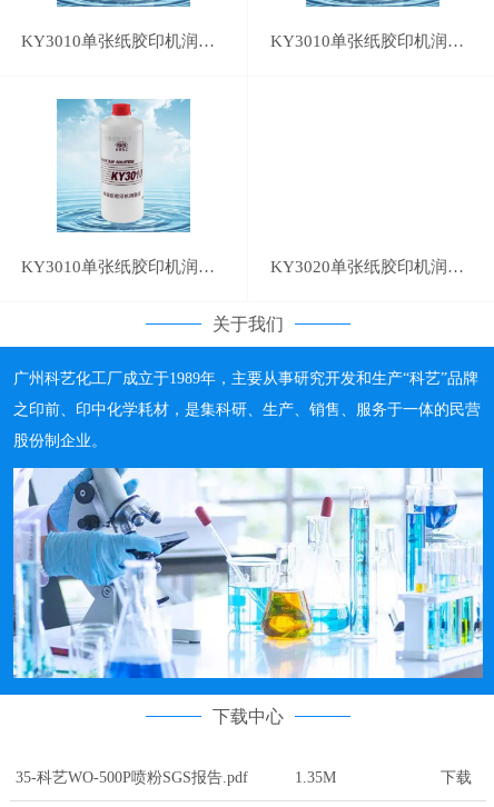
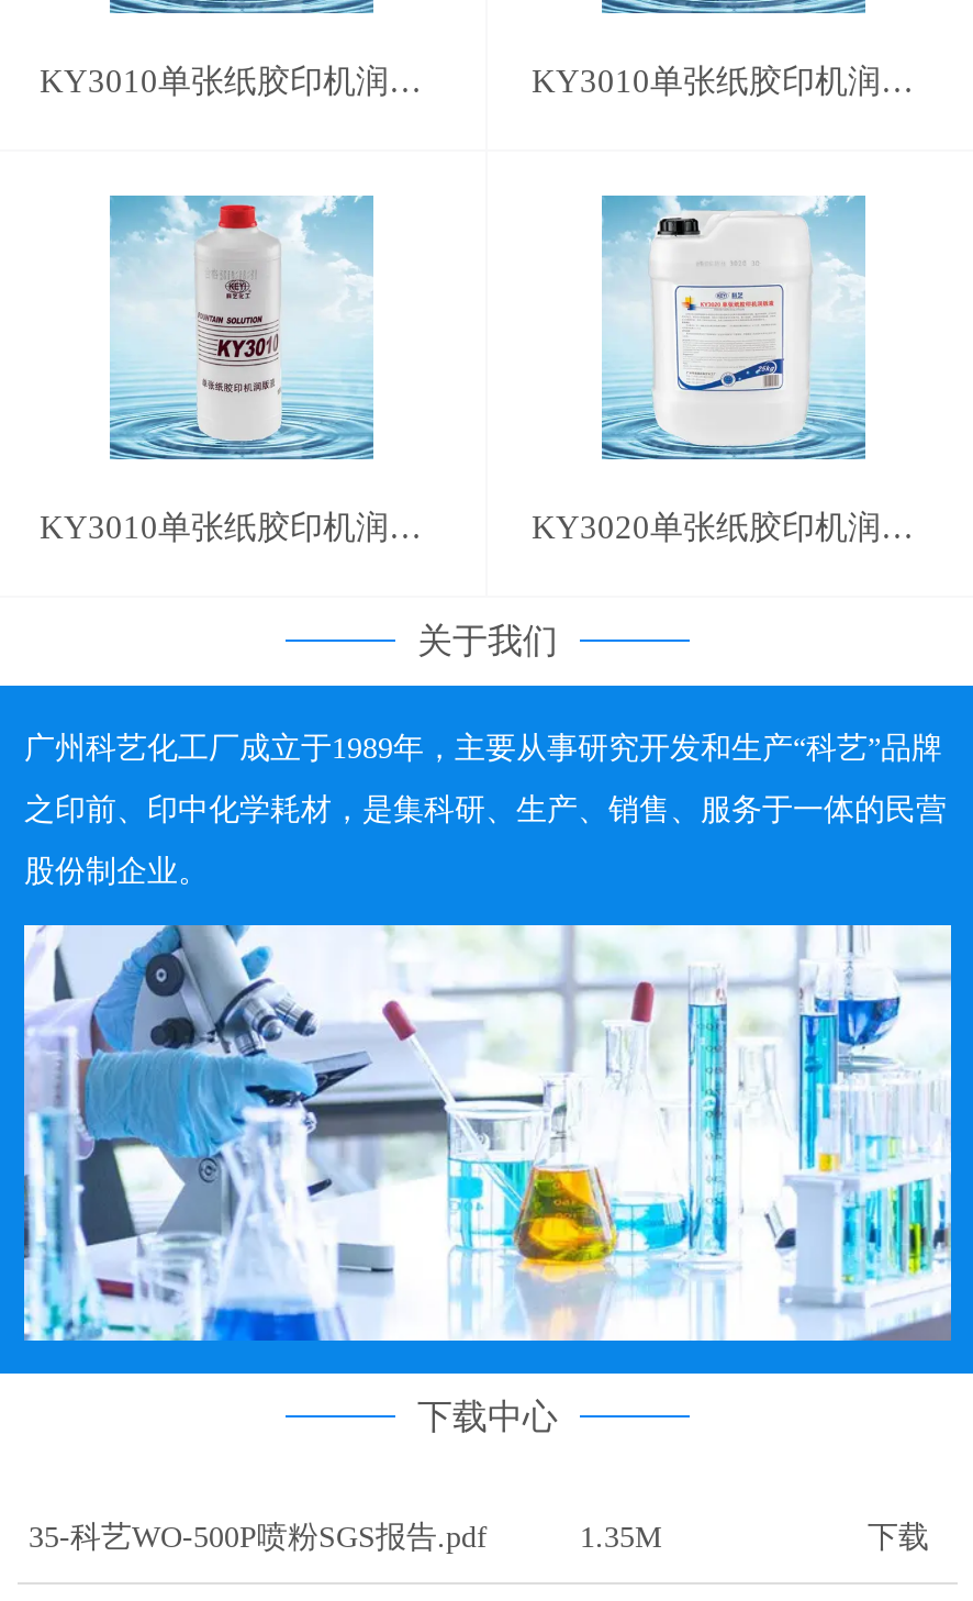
+ [image]
